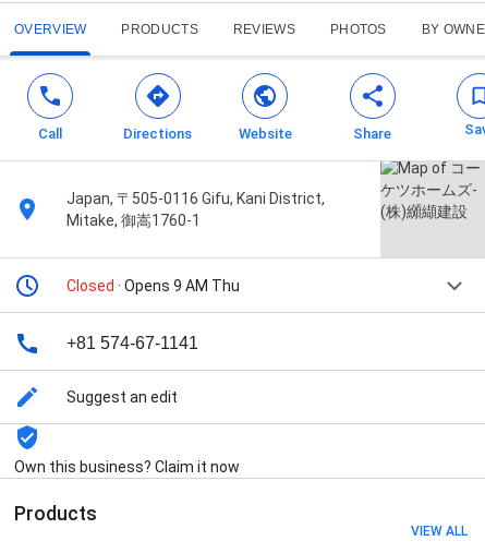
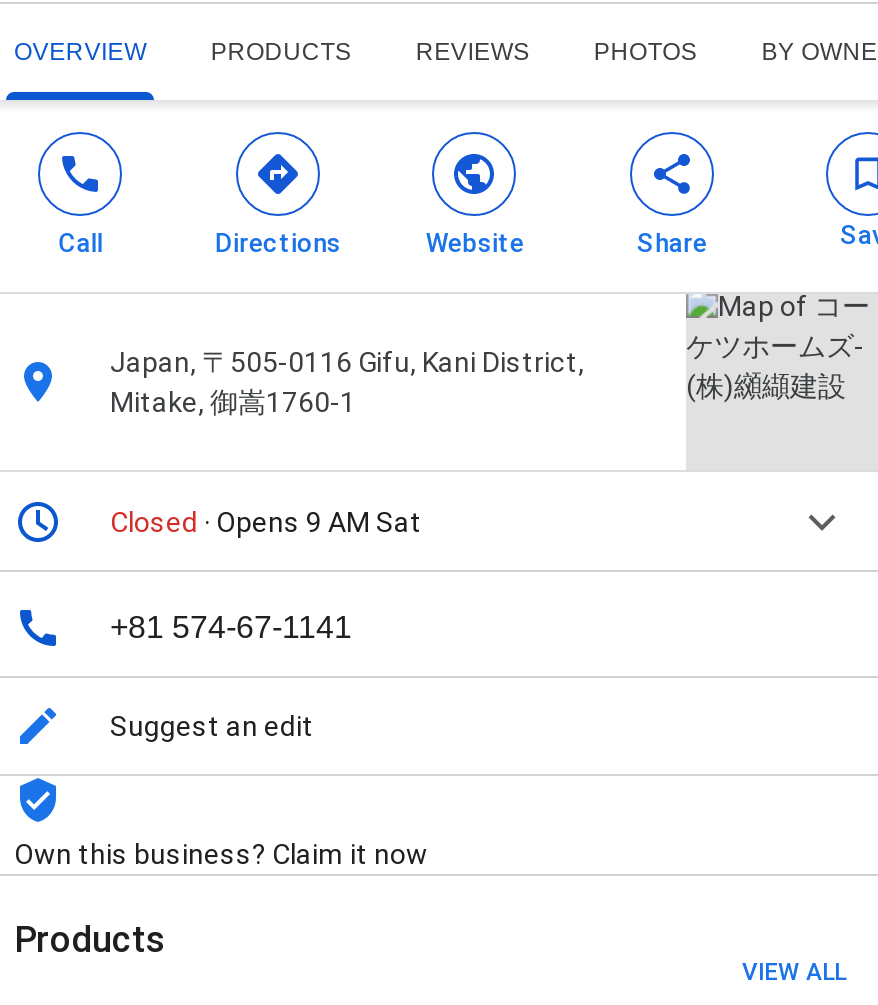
- Closed · Opens 9 AM Thu
+ Closed · Opens 9 AM Sat
